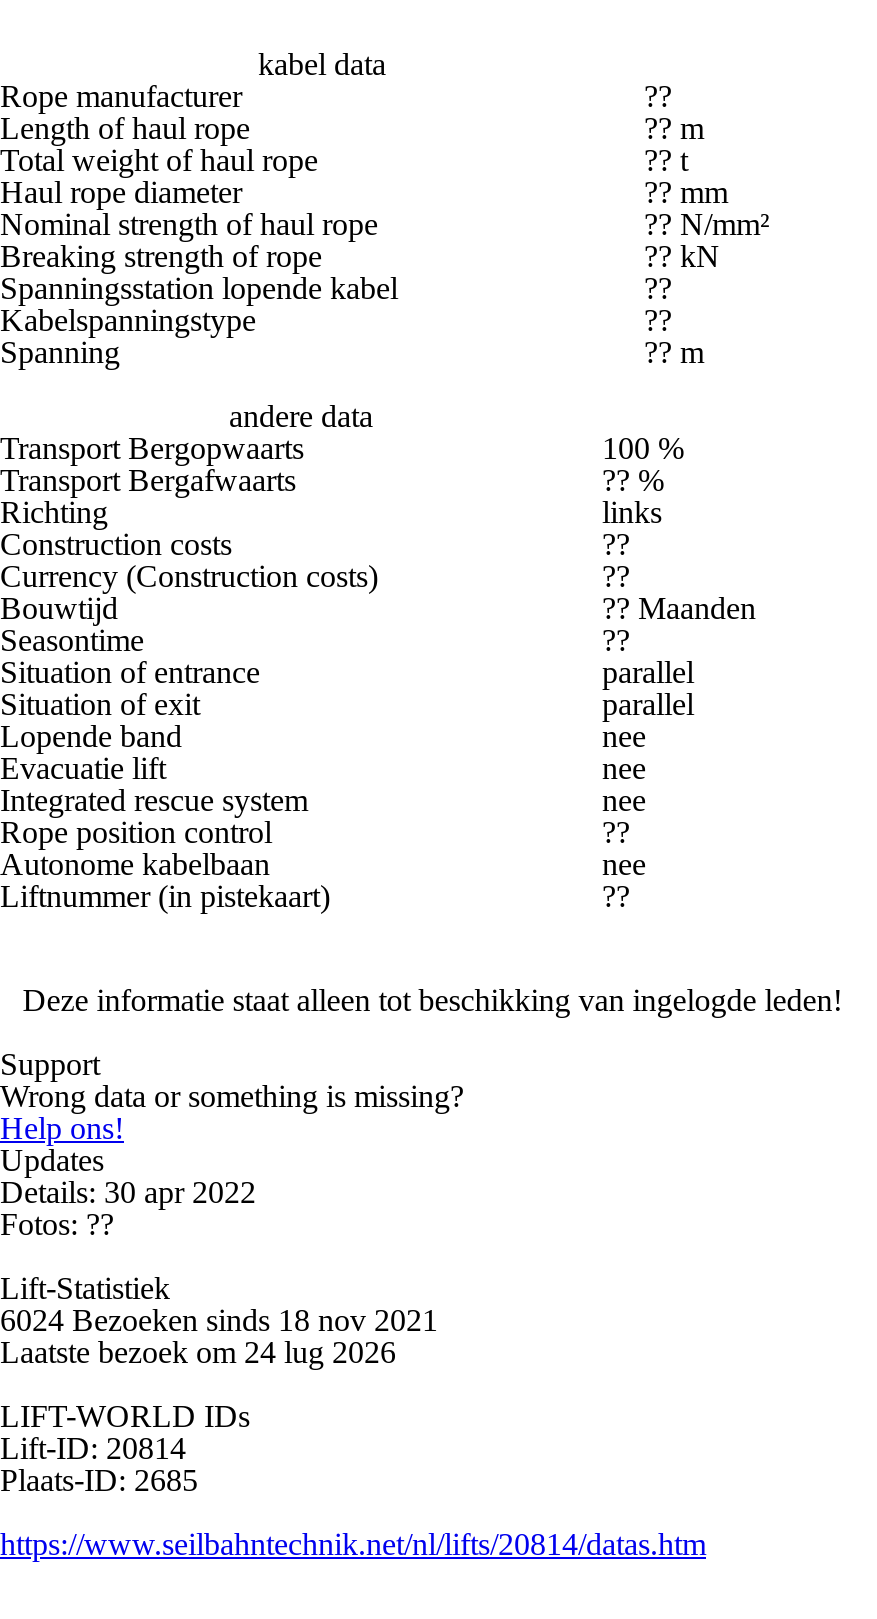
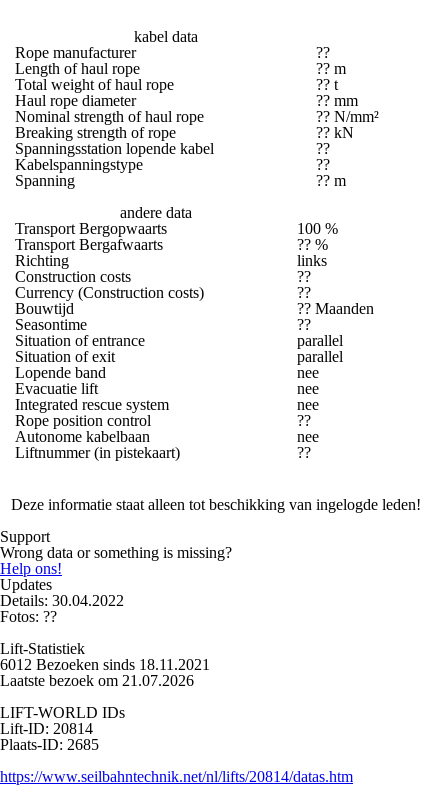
- Details: 30 apr 2022
+ Details: 30.04.2022

- 6024 Bezoeken sinds 18 nov 2021
- Laatste bezoek om 24 lug 2026
+ 6012 Bezoeken sinds 18.11.2021
+ Laatste bezoek om 21.07.2026
